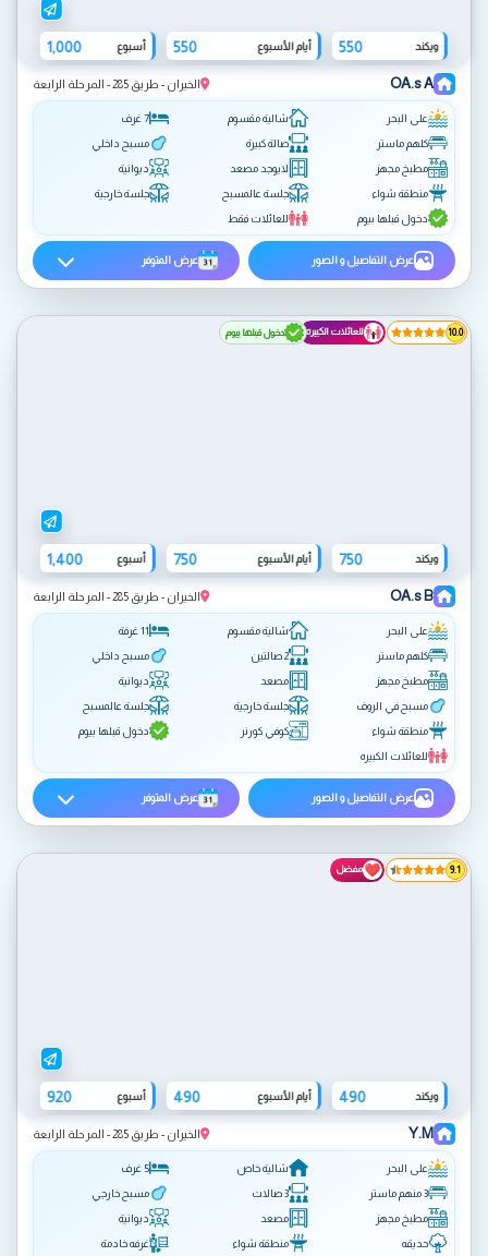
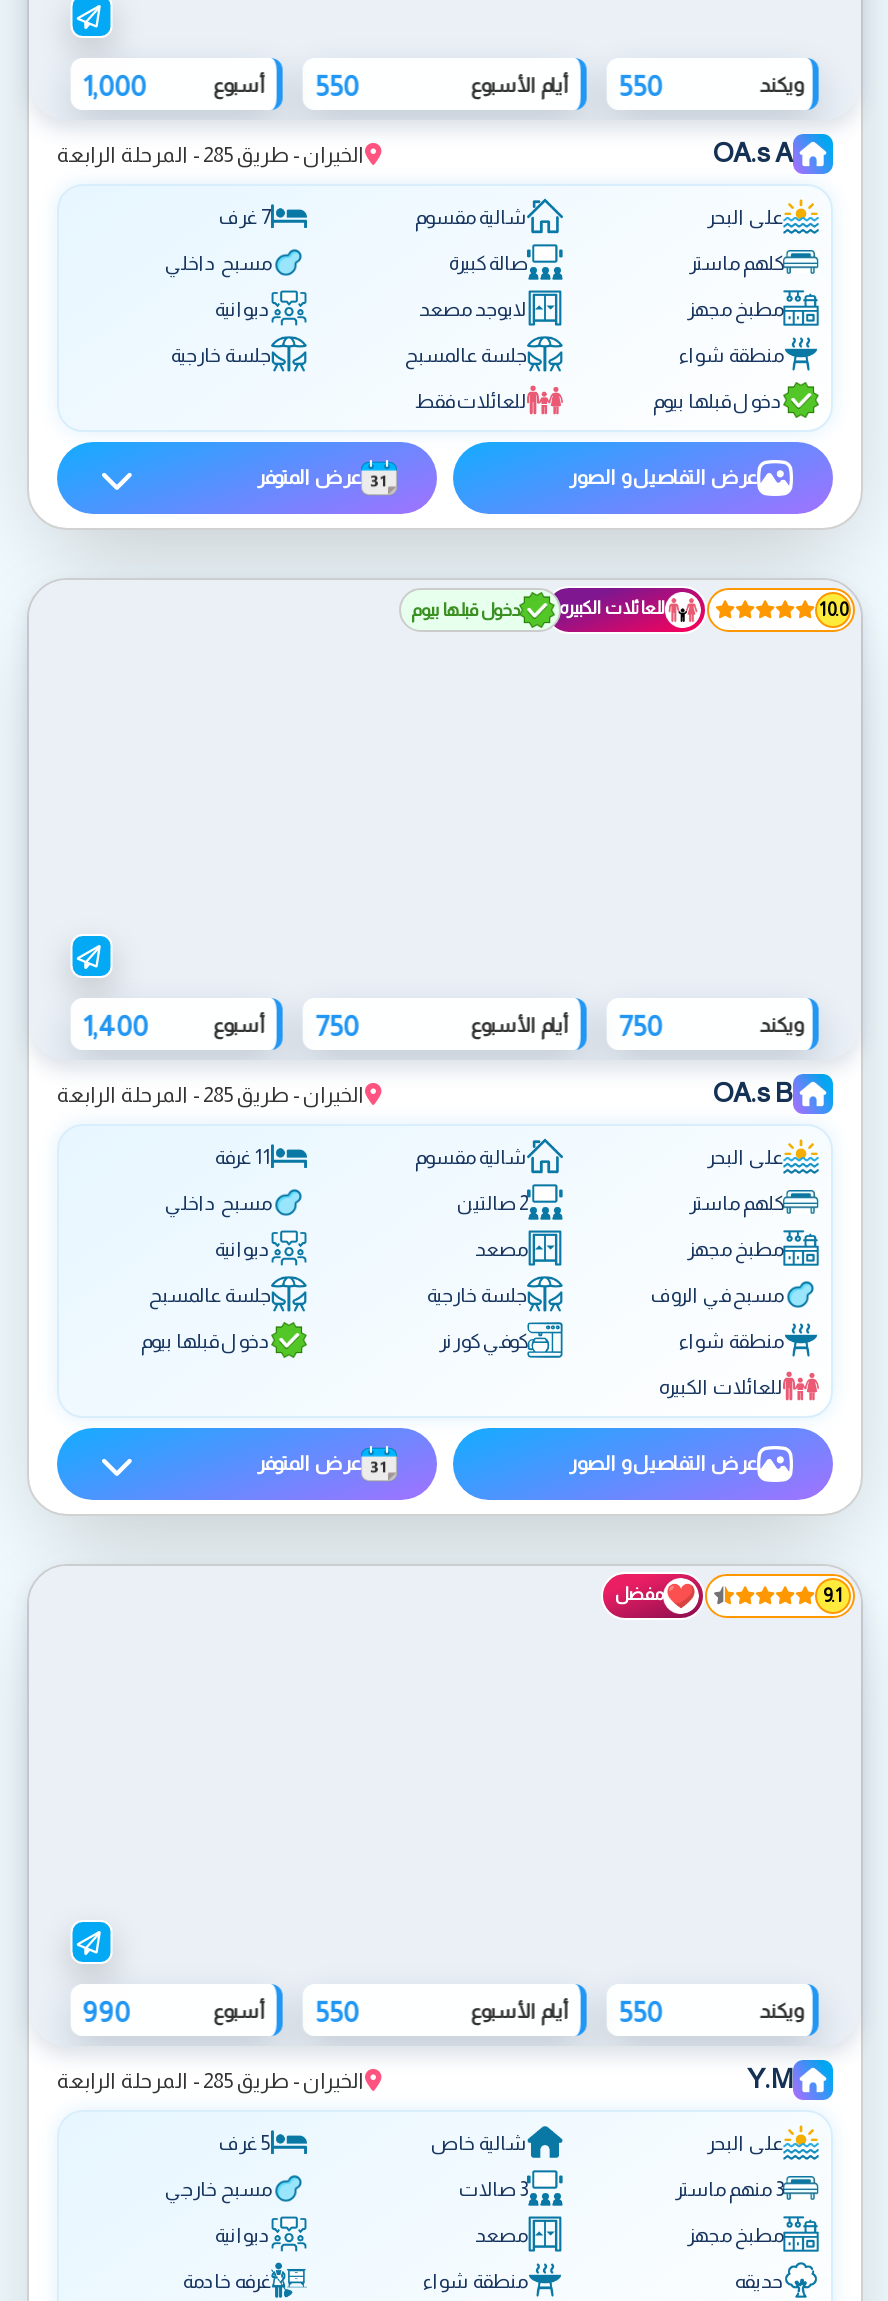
- 920
+ 990

- 490
+ 550

- 490
+ 550
